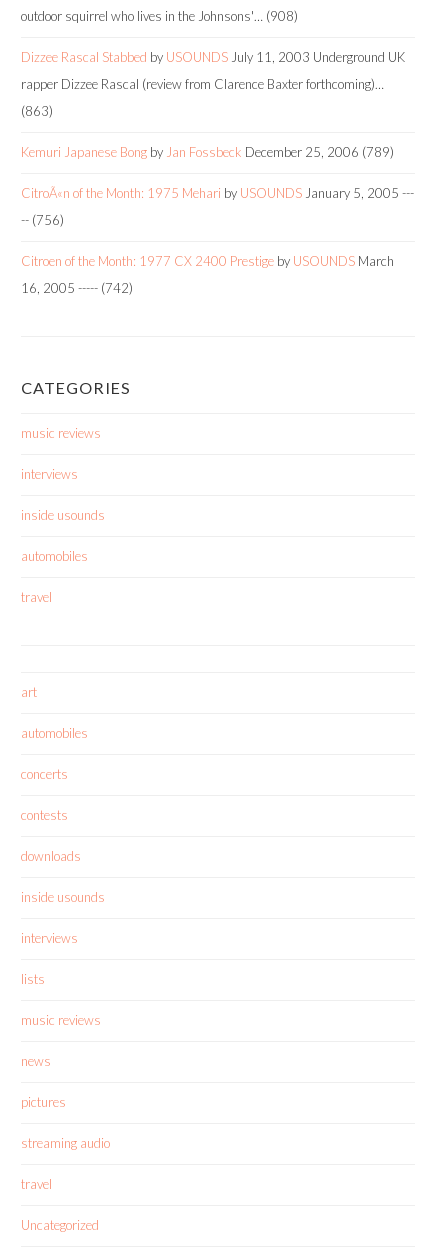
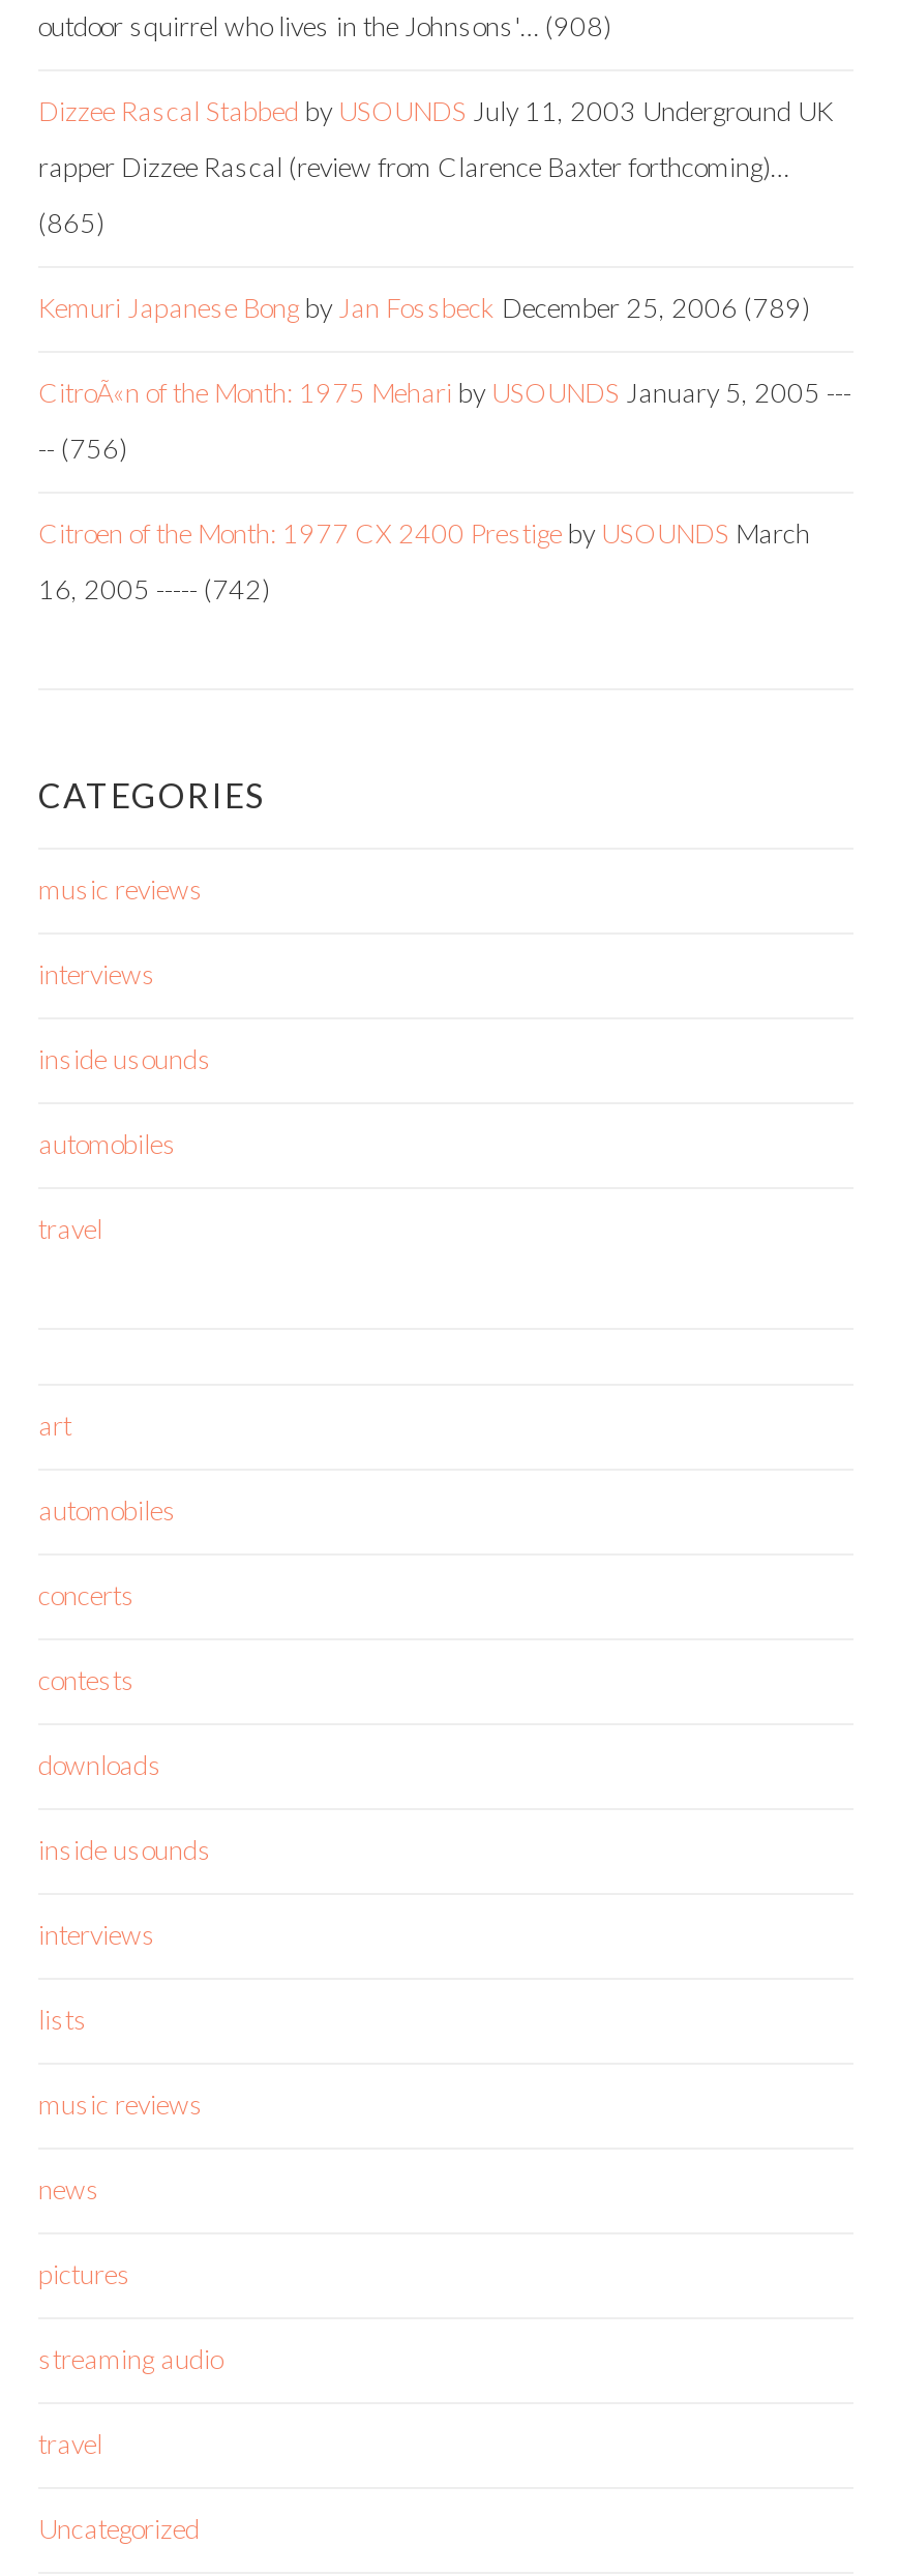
- (863)
+ (865)
